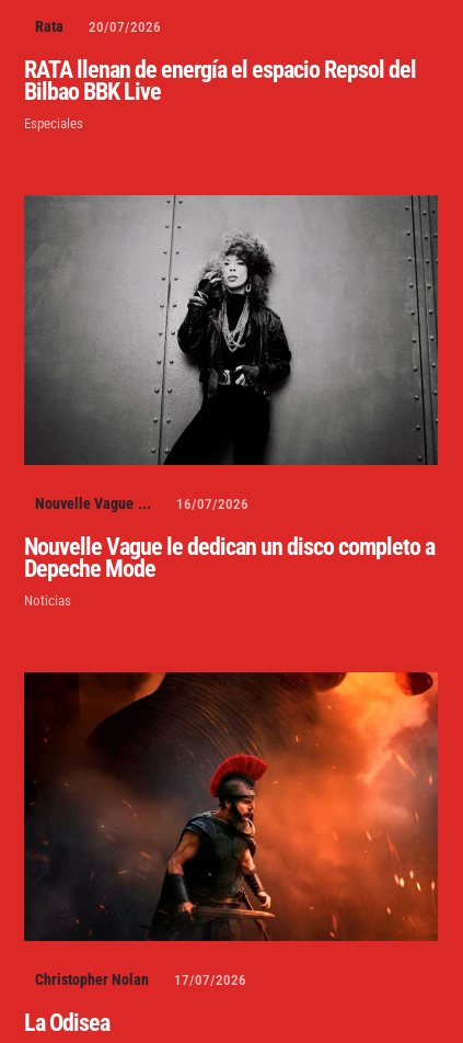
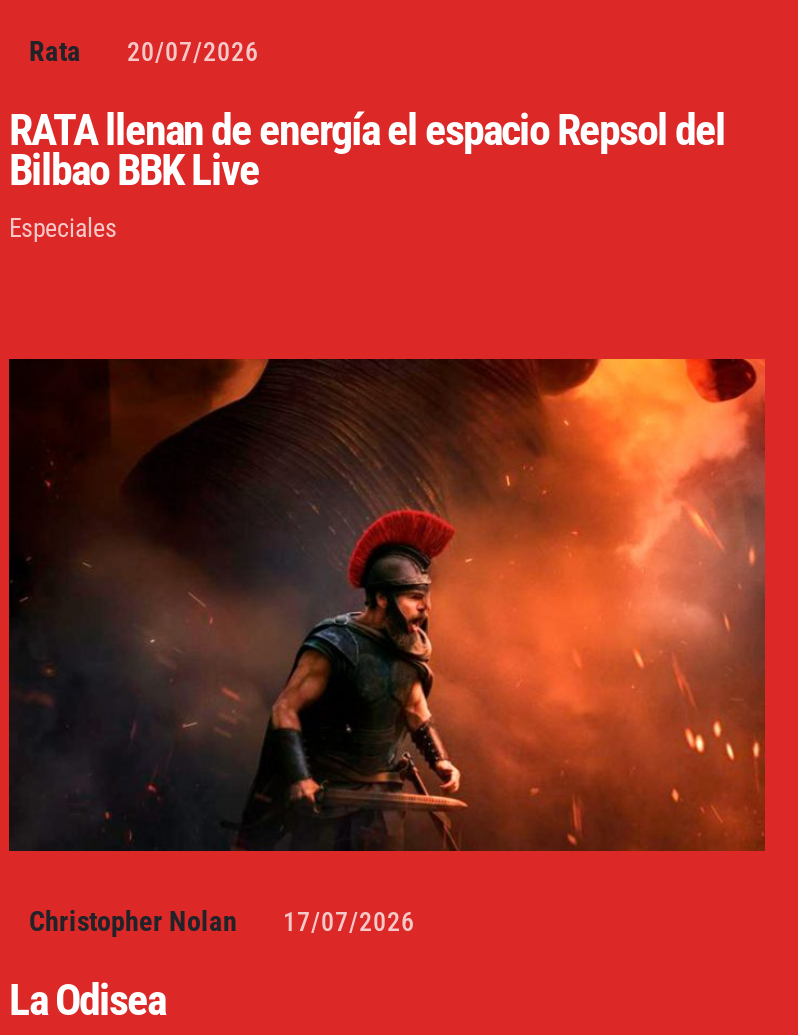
- [image]
- Nouvelle Vague ...
- 16/07/2026
- Nouvelle Vague le dedican un disco completo a
- Depeche Mode
- Noticias
